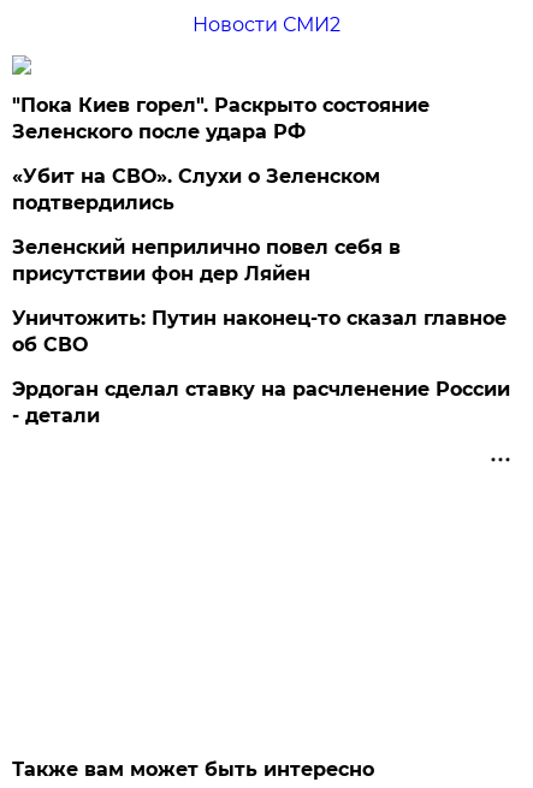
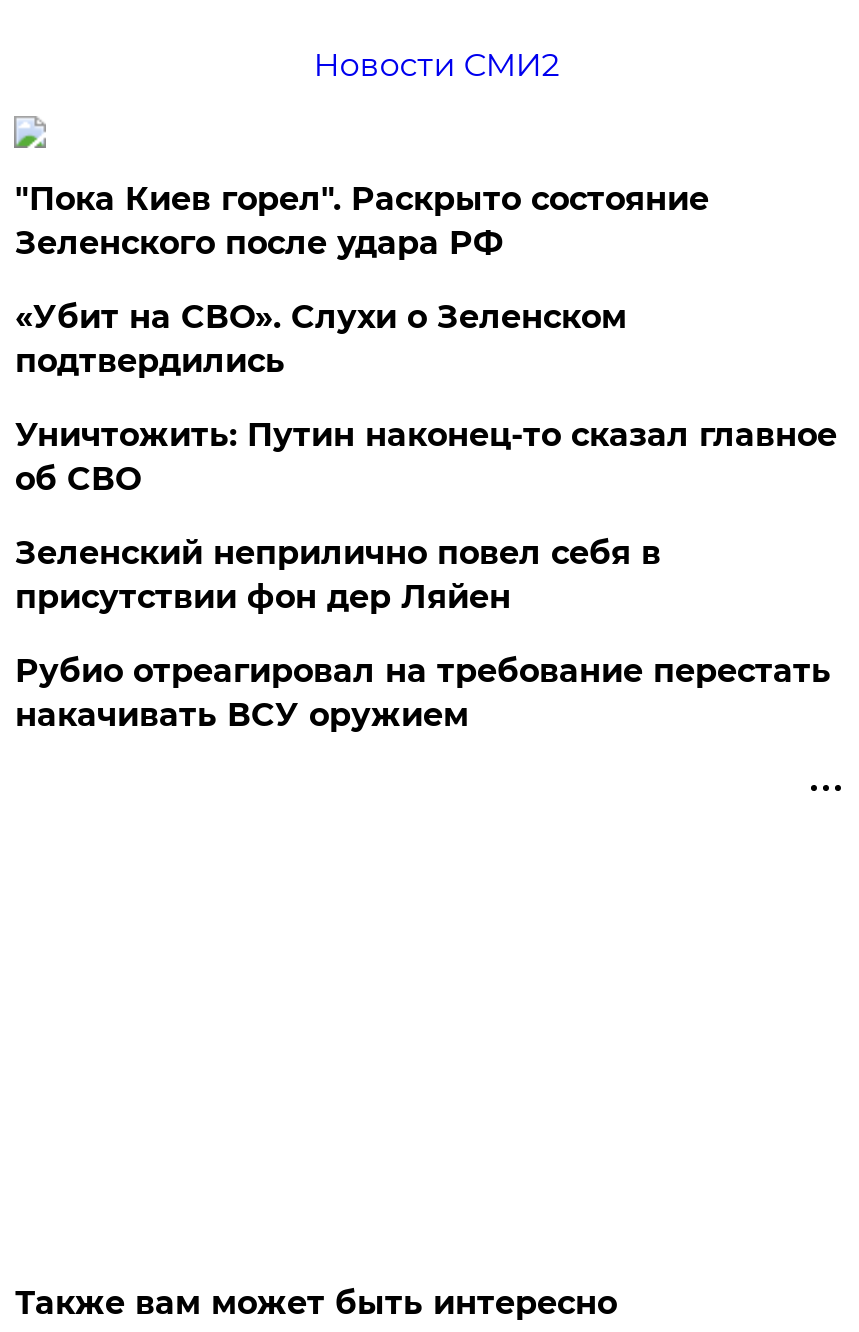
moved down: Зеленский неприлично повел cебя в | присутствии фон дер Ляйен

moved up: Уничтожить: Путин наконец-то сказал главное | об СВО

- Эрдоган сделал ставку на расчленение России
- - детали
+ Рубио отреагировал на требование перестать
+ накачивать ВСУ оружием
